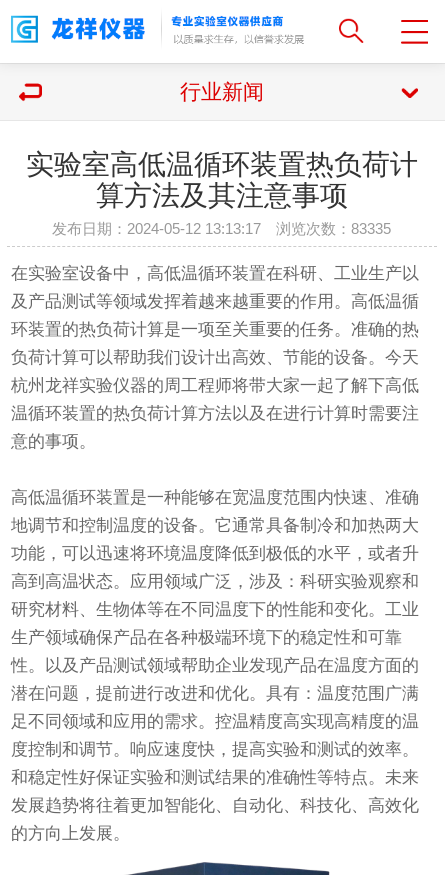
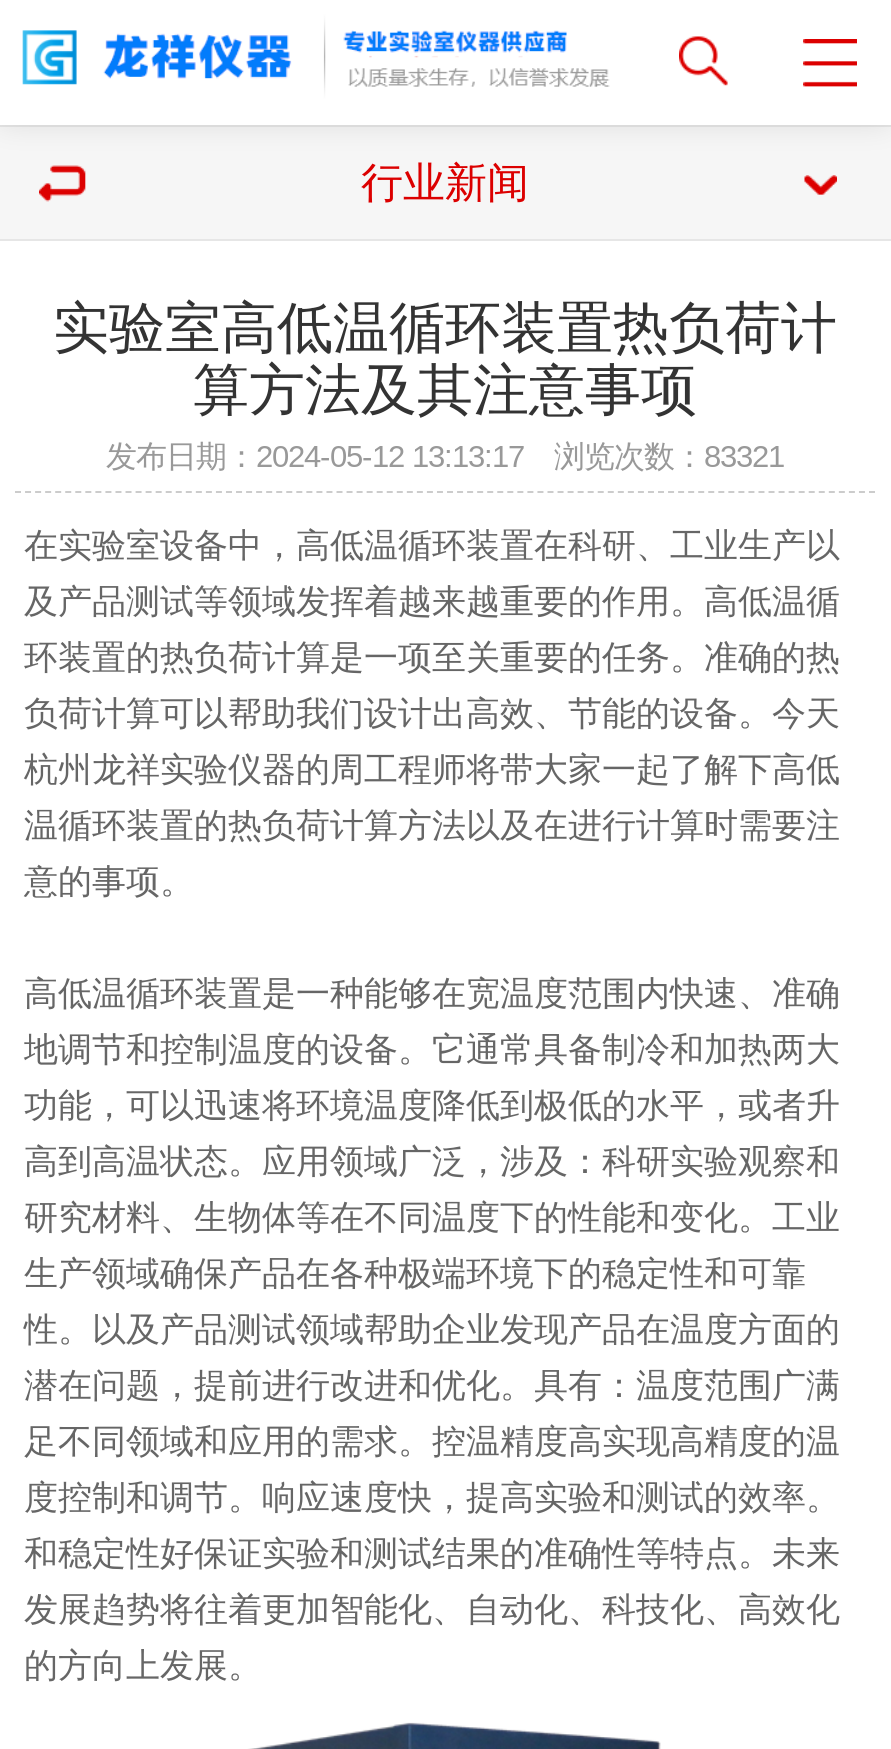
- 发布日期：2024-05-12 13:13:17 浏览次数：83335
+ 发布日期：2024-05-12 13:13:17 浏览次数：83321
